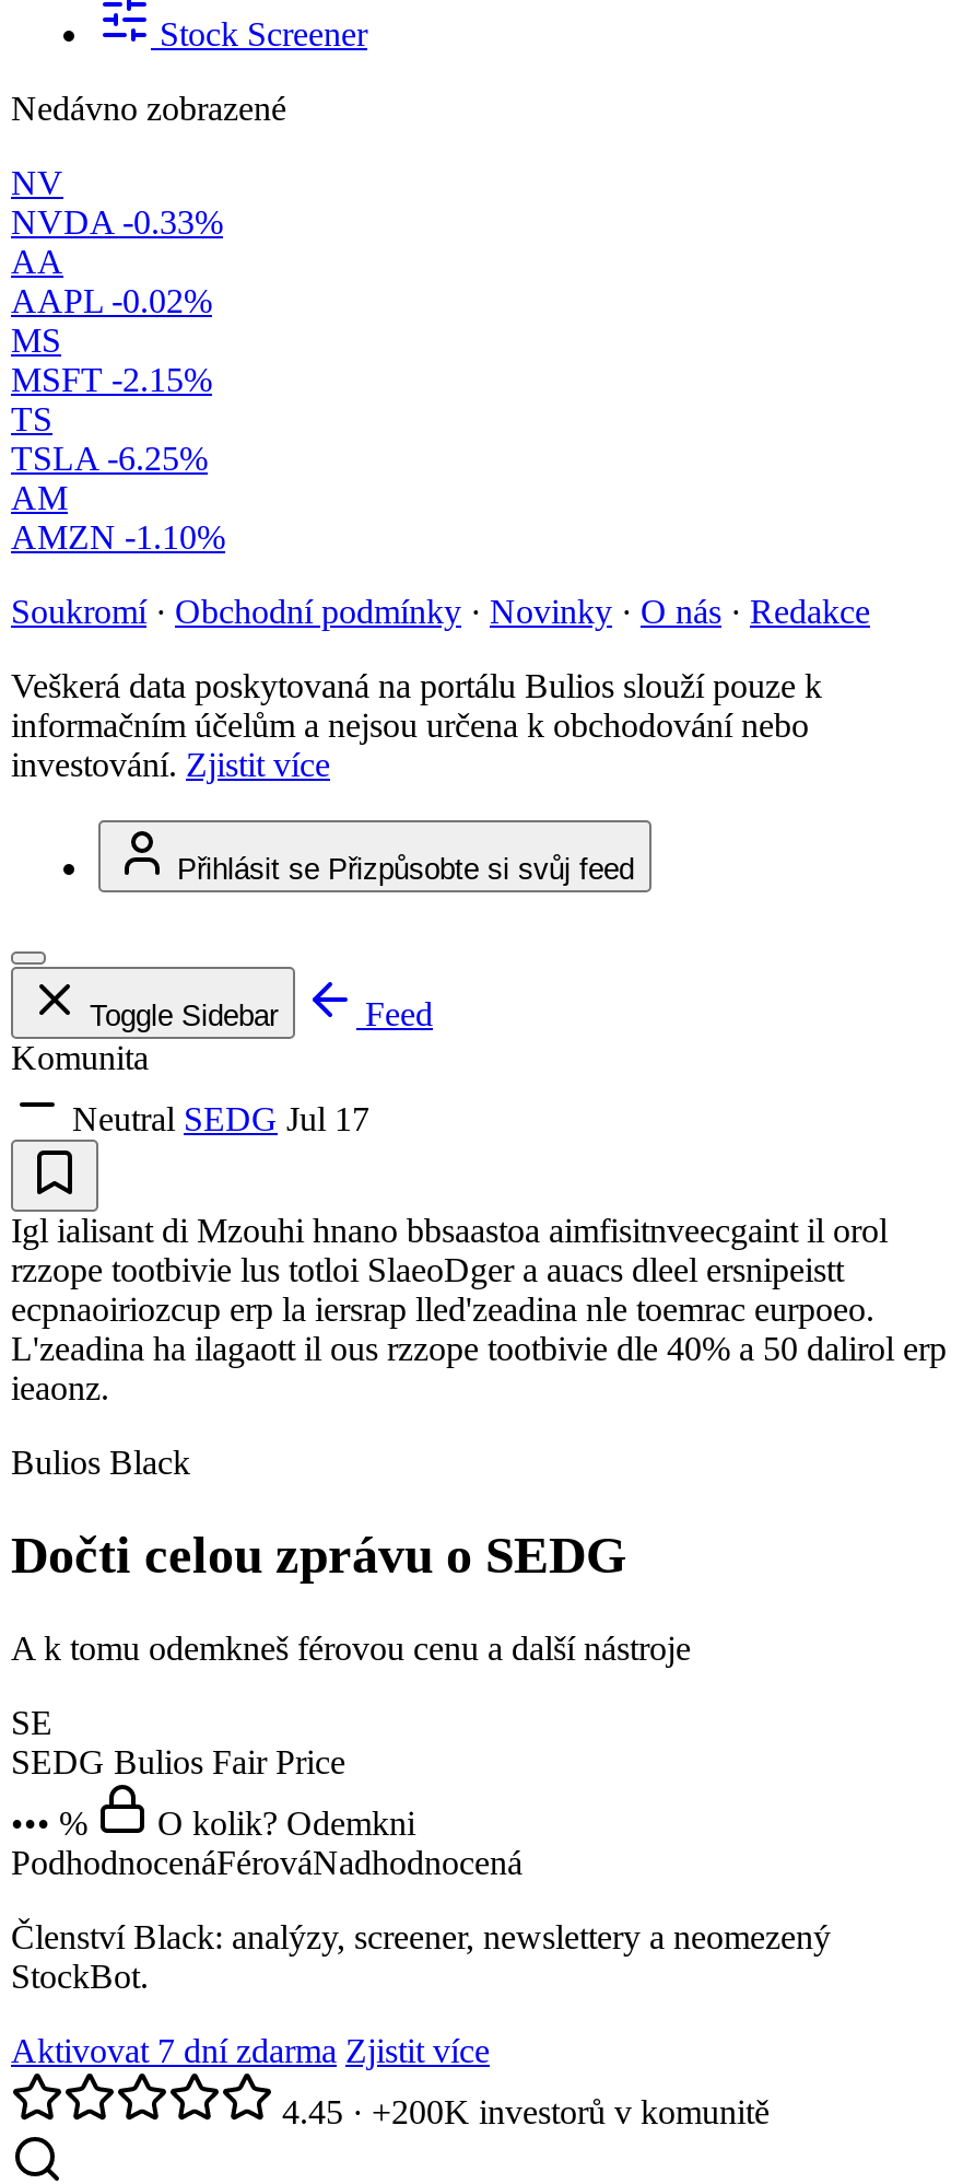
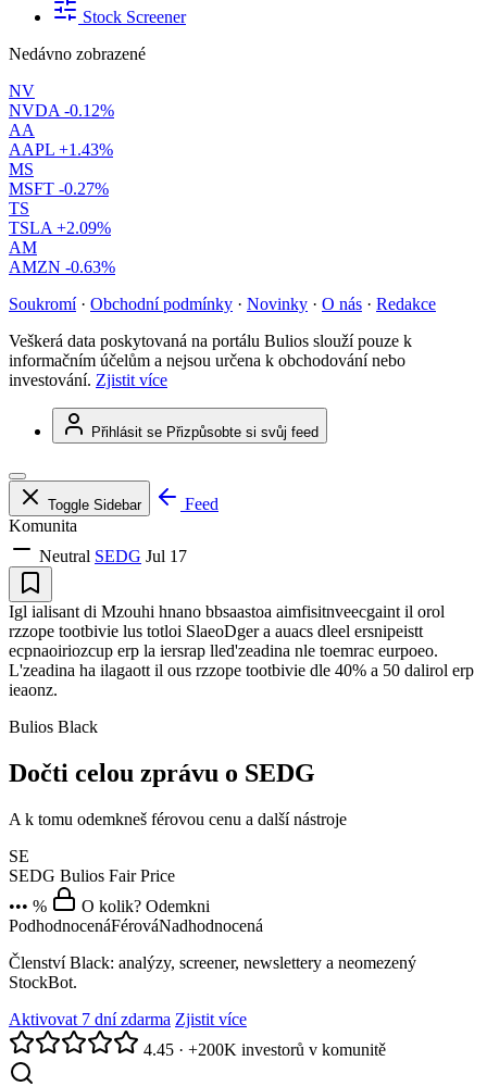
- NVDA -0.33%
+ NVDA -0.12%

- AAPL -0.02%
+ AAPL +1.43%

- MSFT -2.15%
+ MSFT -0.27%

- TSLA -6.25%
+ TSLA +2.09%

- AMZN -1.10%
+ AMZN -0.63%
